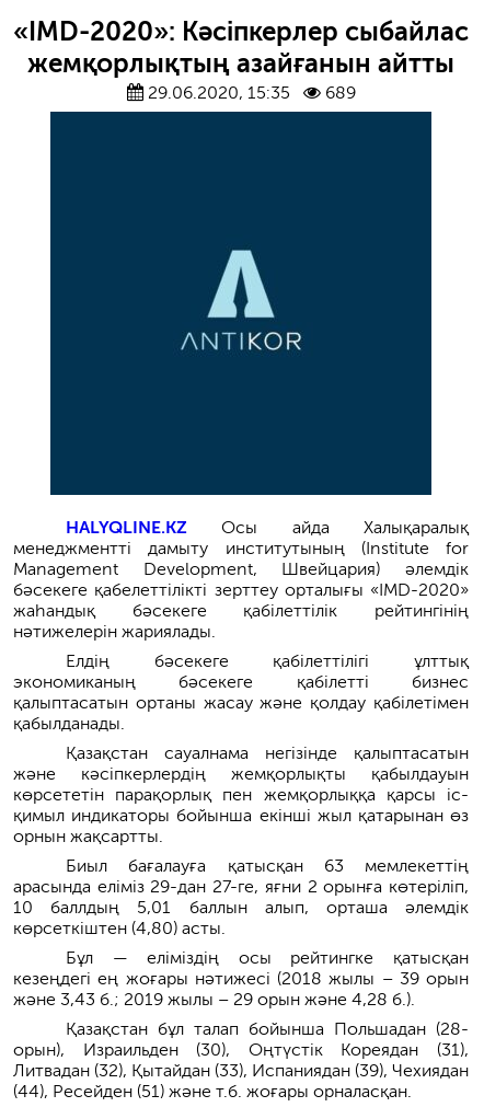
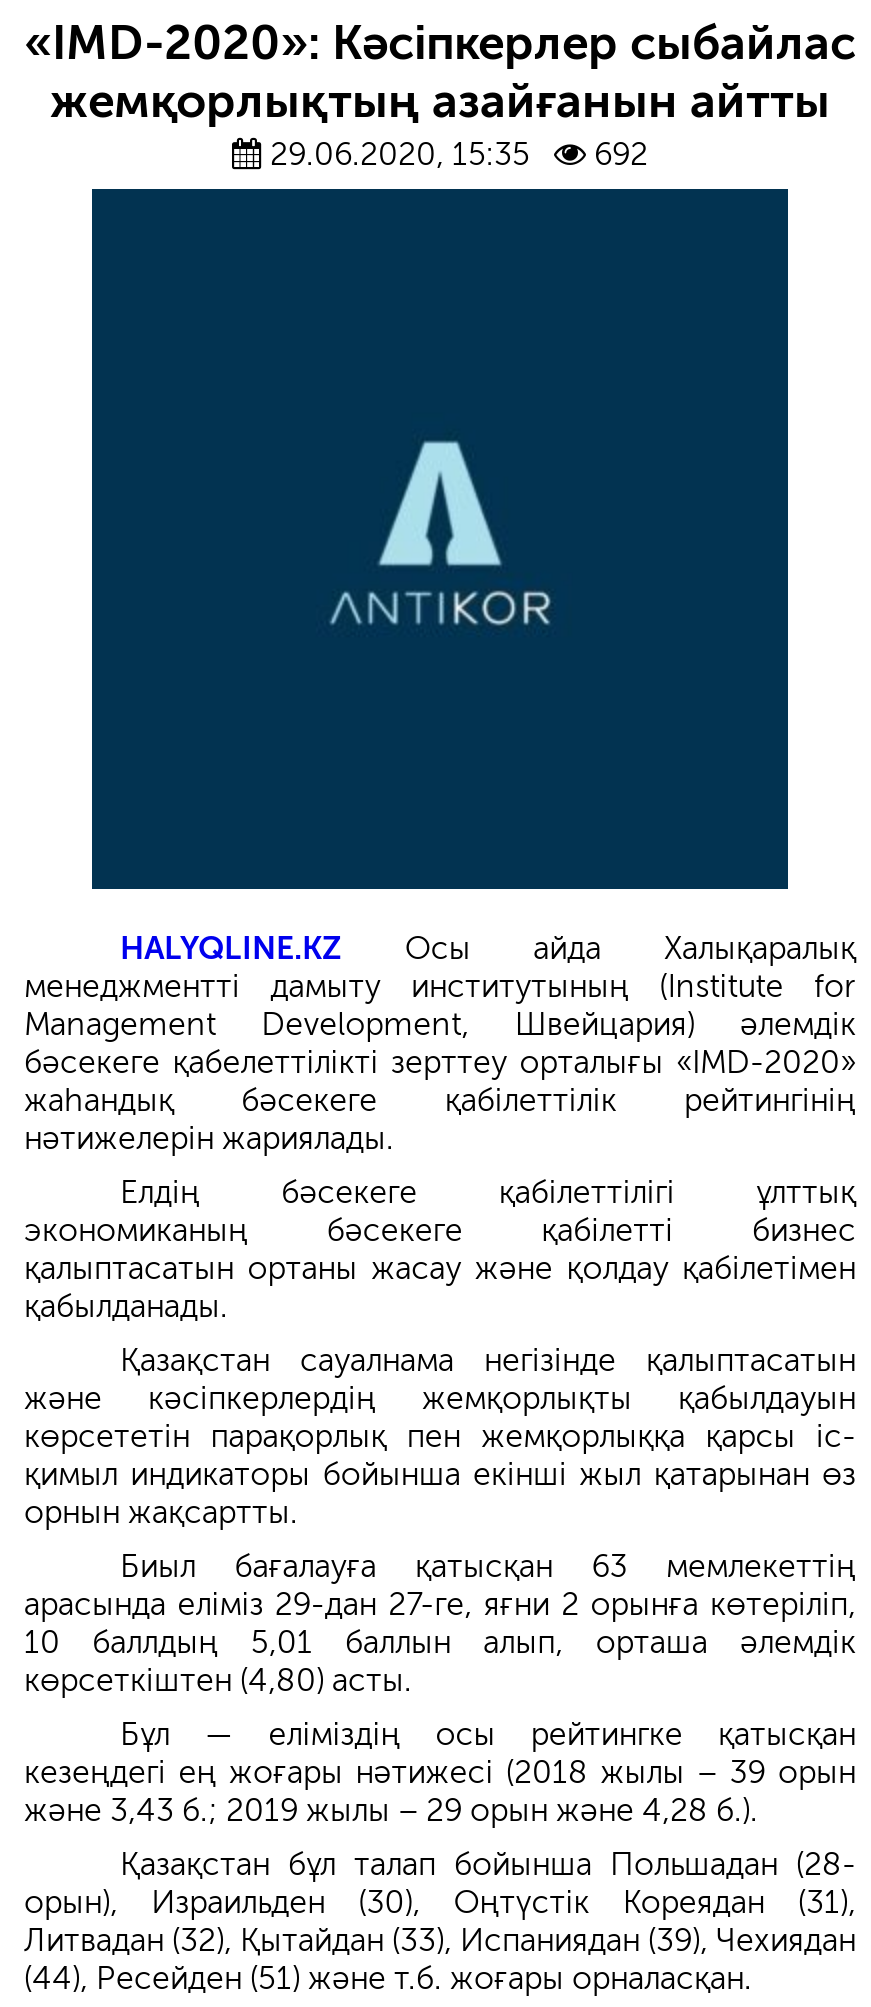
- 29.06.2020, 15:35 689
+ 29.06.2020, 15:35 692
